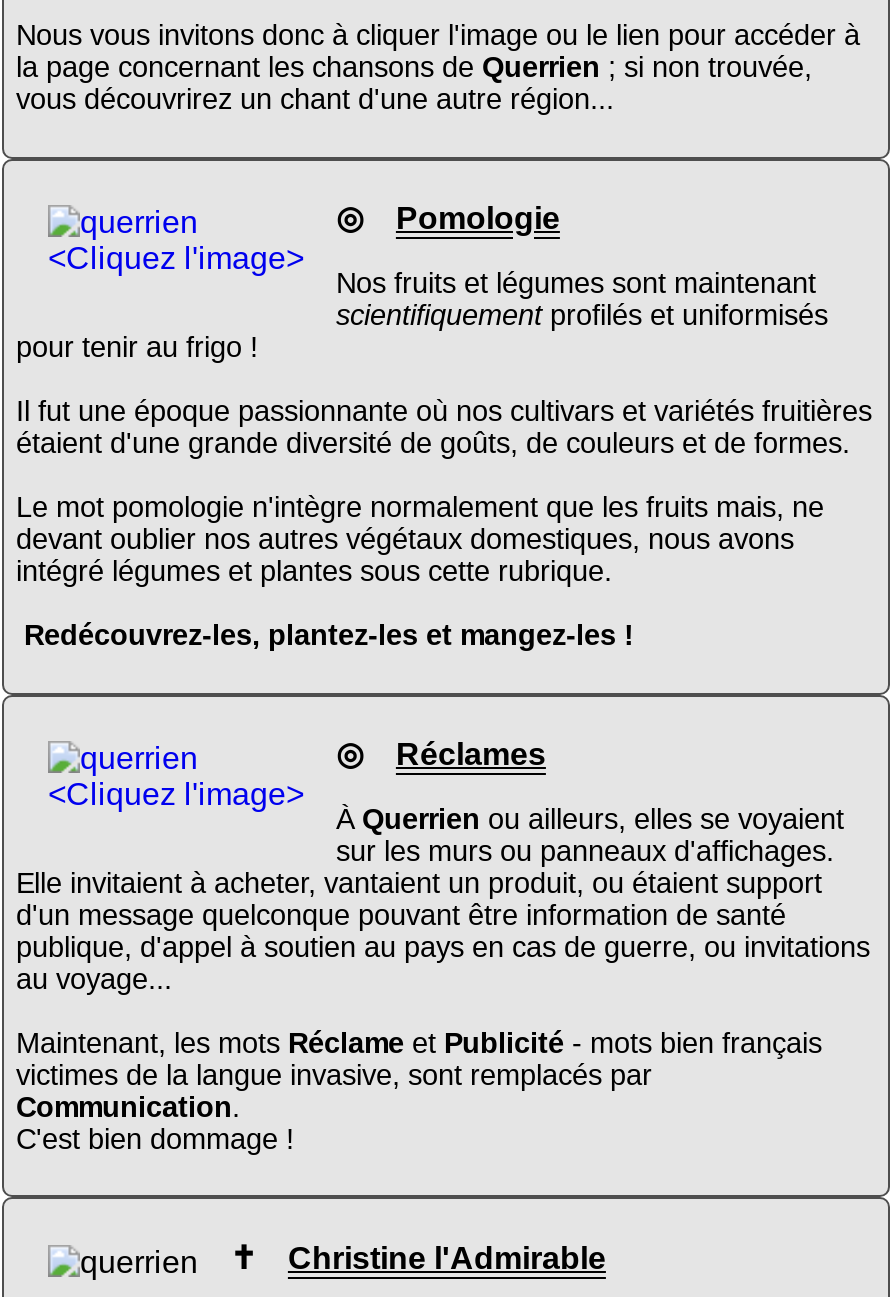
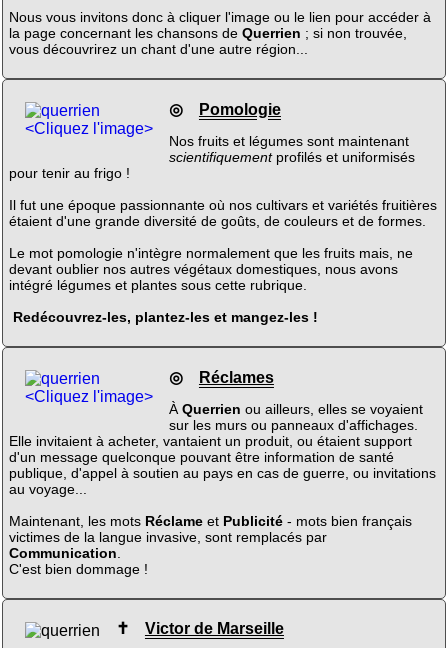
- Christine l'Admirable
+ Victor de Marseille
